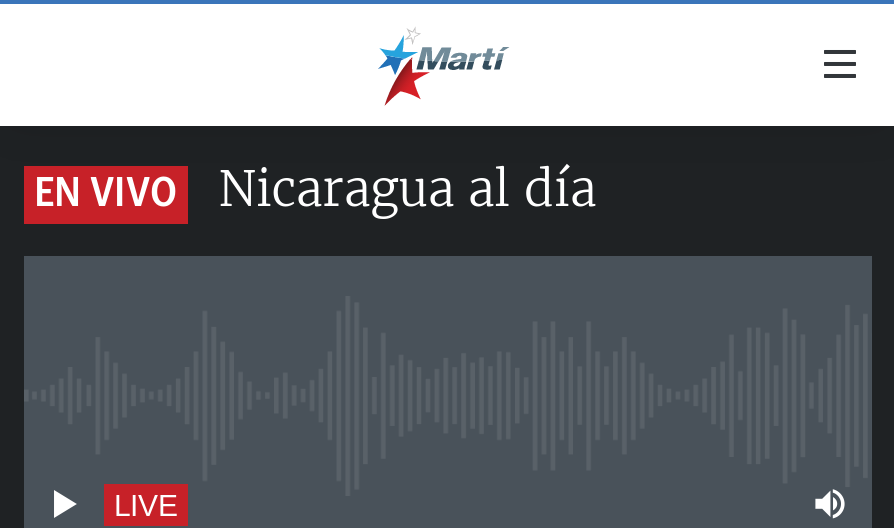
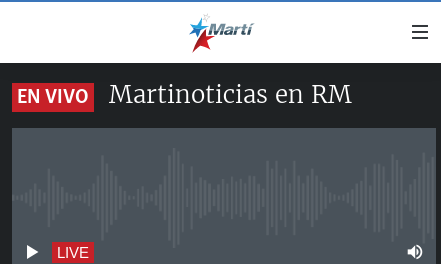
- Nicaragua al día
+ Martinoticias en RM
